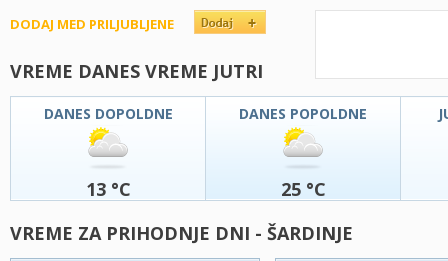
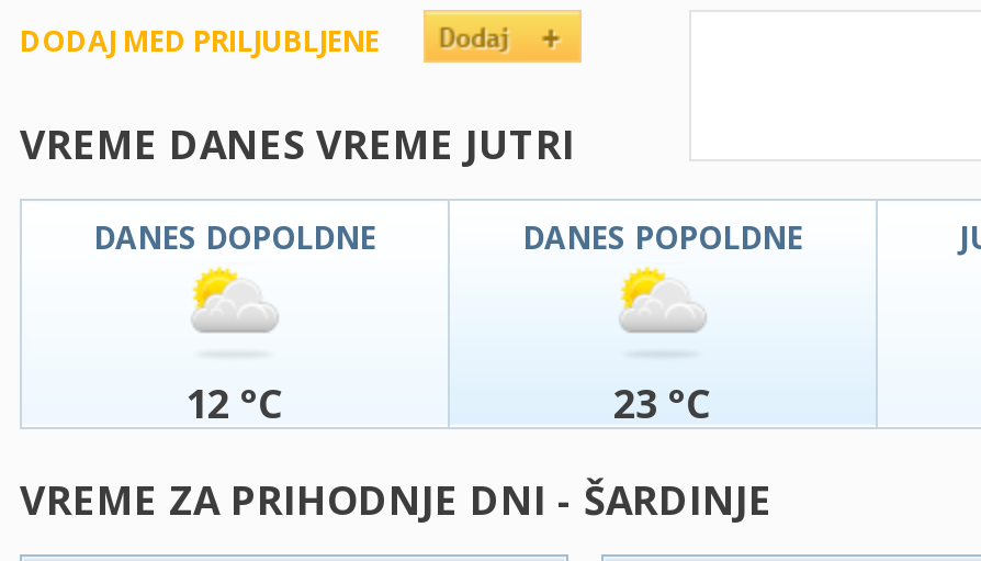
- 13 °C
+ 12 °C

- 25 °C
+ 23 °C
